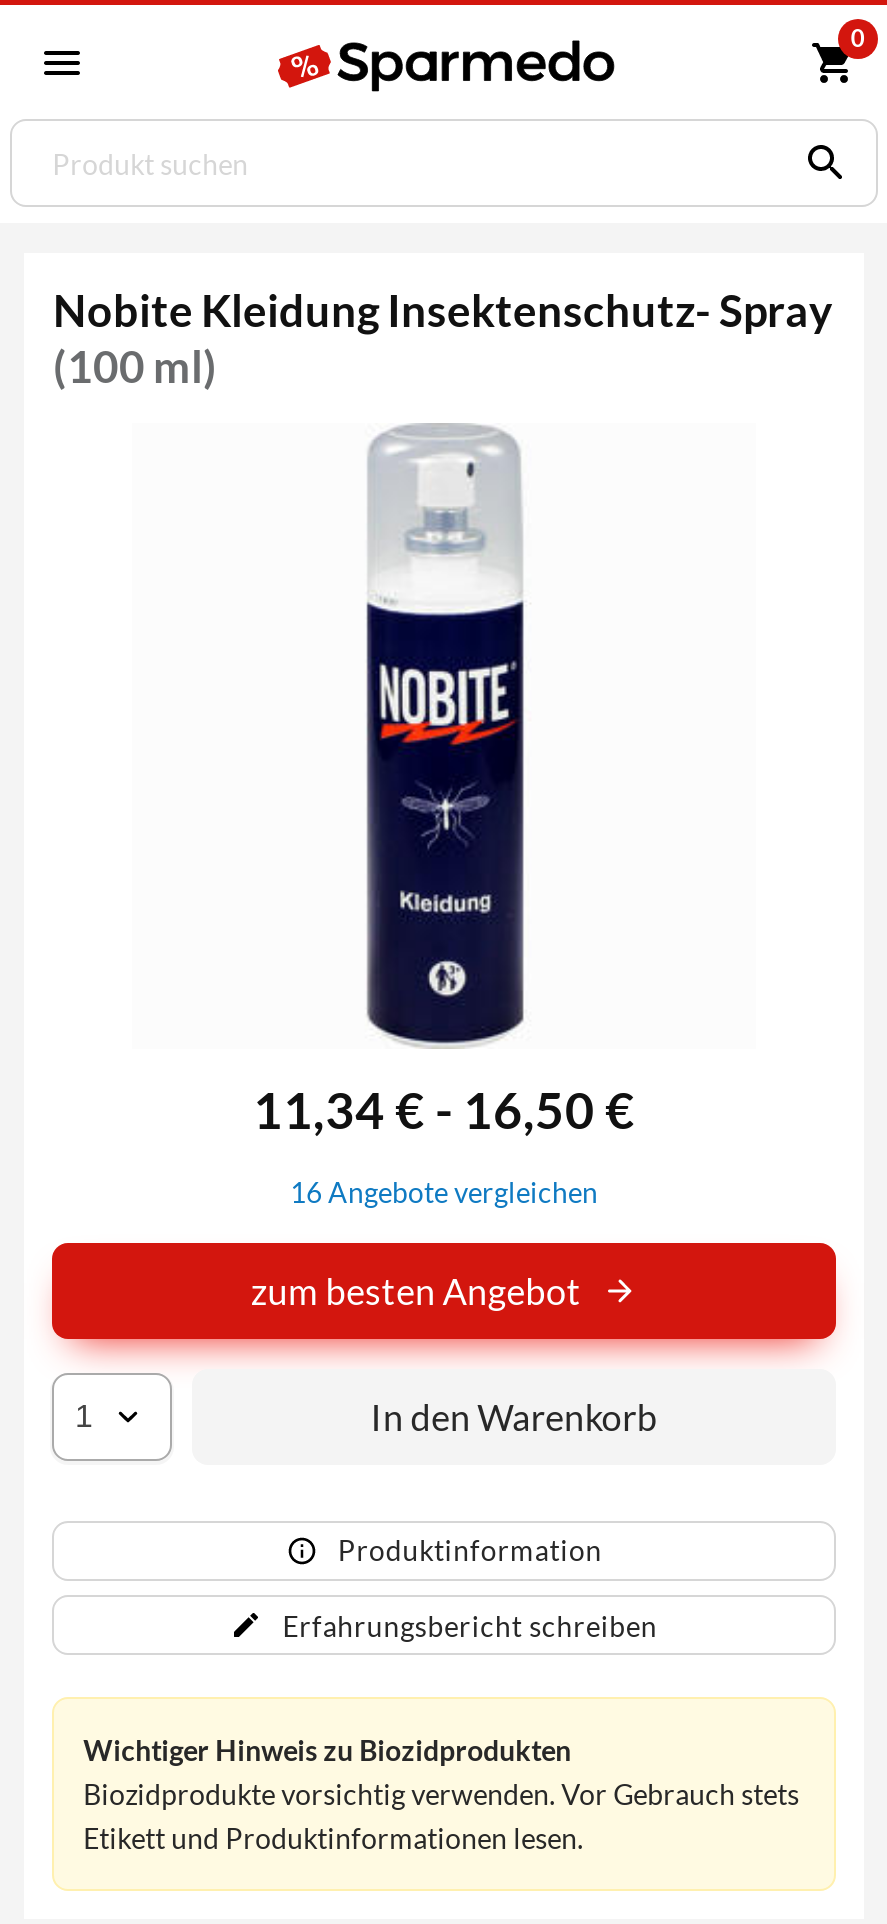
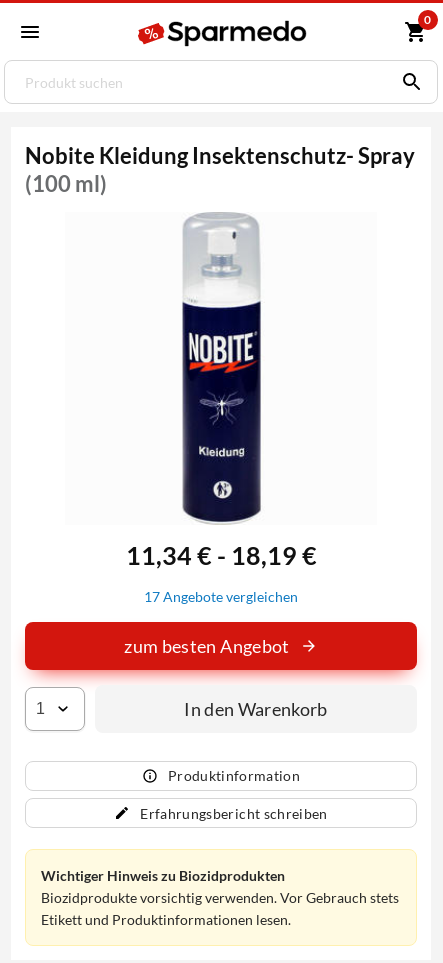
- 11,34 € - 16,50 €
+ 11,34 € - 18,19 €

- 16 Angebote vergleichen
+ 17 Angebote vergleichen
